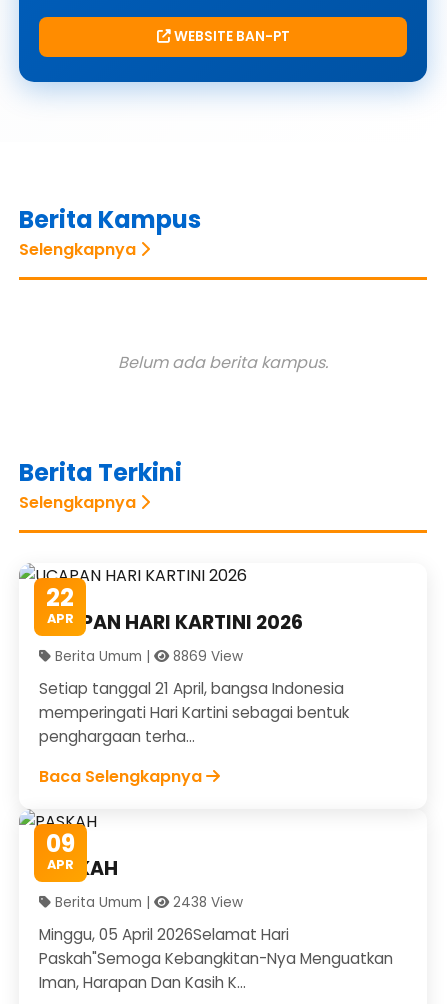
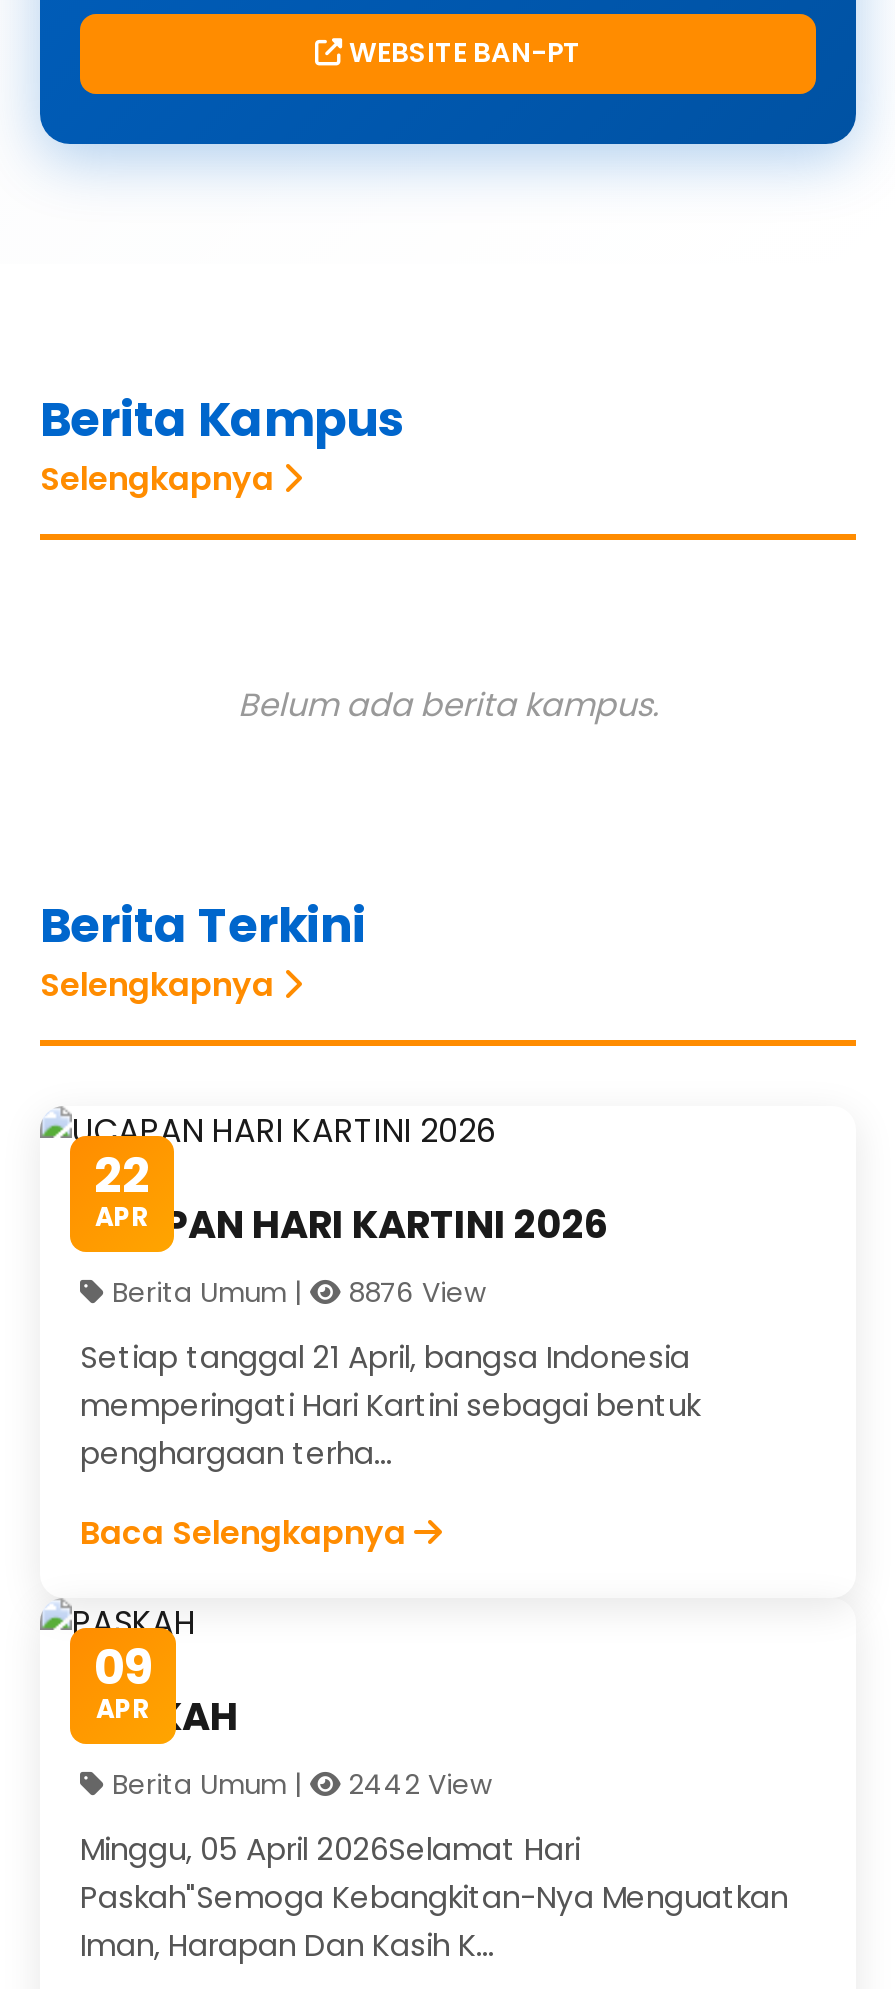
- 8869 View
+ 8876 View

- 2438 View
+ 2442 View
